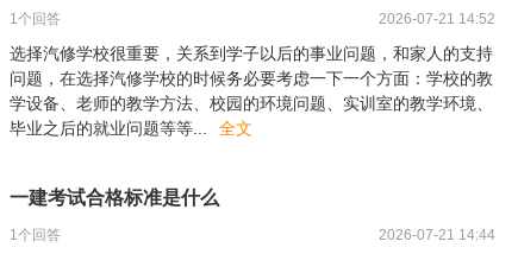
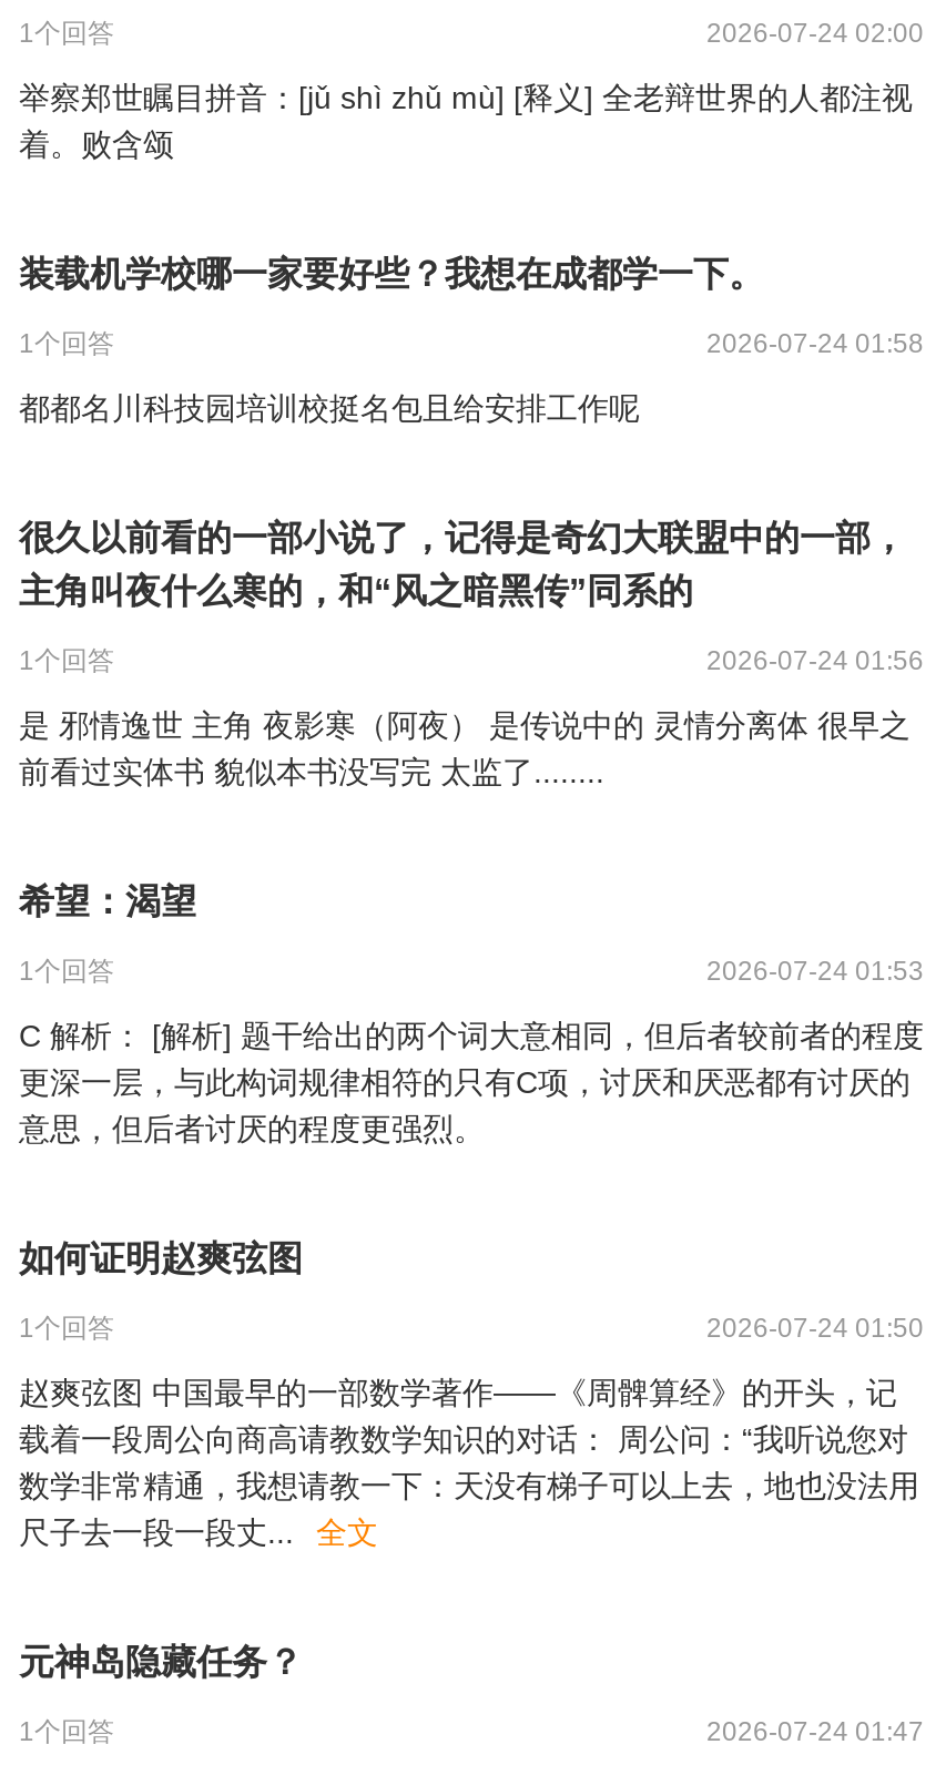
- 2026-07-21 14:52
- 选择汽修学校很重要，关系到学子以后的事业问题，和家人的支持
- 问题，在选择汽修学校的时候务必要考虑一下一个方面：学校的教
- 学设备、老师的教学方法、校园的环境问题、实训室的教学环境、
- 毕业之后的就业问题等等...
+ 2026-07-24 02:00
+ 举察郑世瞩目拼音：[jǔ shì zhǔ mù] [释义] 全老辩世界的人都注视
+ 着。败含颂
+ 装载机学校哪一家要好些？我想在成都学一下。
+ 1个回答
+ 2026-07-24 01:58
+ 都都名川科技园培训校挺名包且给安排工作呢
+ 很久以前看的一部小说了，记得是奇幻大联盟中的一部，
+ 主角叫夜什么寒的，和“风之暗黑传”同系的
+ 1个回答
+ 2026-07-24 01:56
+ 是 邪情逸世 主角 夜影寒（阿夜） 是传说中的 灵情分离体 很早之
+ 前看过实体书 貌似本书没写完 太监了........
+ 希望：渴望
+ 1个回答
+ 2026-07-24 01:53
+ C 解析： [解析] 题干给出的两个词大意相同，但后者较前者的程度
+ 更深一层，与此构词规律相符的只有C项，讨厌和厌恶都有讨厌的
+ 意思，但后者讨厌的程度更强烈。
+ 如何证明赵爽弦图
+ 1个回答
+ 2026-07-24 01:50
+ 赵爽弦图 中国最早的一部数学著作——《周髀算经》的开头，记
+ 载着一段周公向商高请教数学知识的对话： 周公问：“我听说您对
+ 数学非常精通，我想请教一下：天没有梯子可以上去，地也没法用
+ 尺子去一段一段丈...

- 一建考试合格标准是什么
+ 元神岛隐藏任务？

- 2026-07-21 14:44
+ 2026-07-24 01:47
